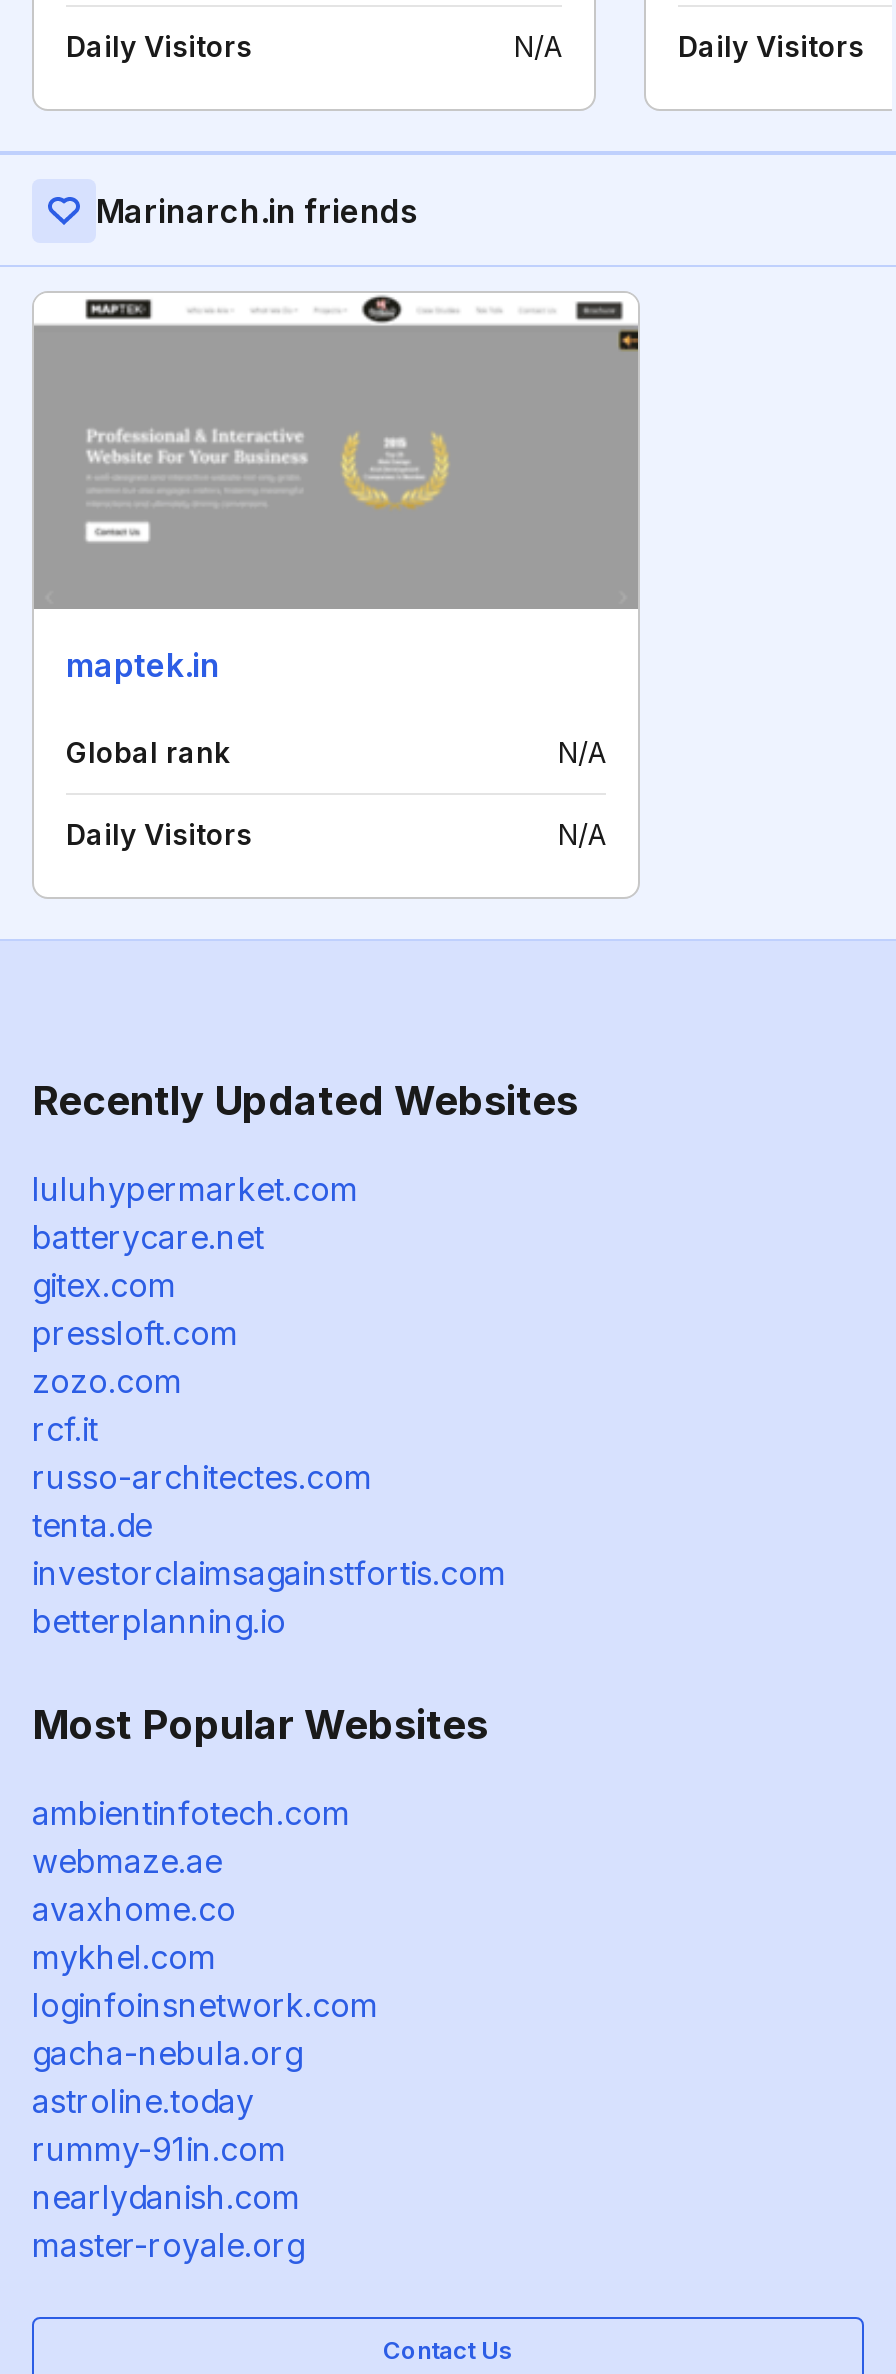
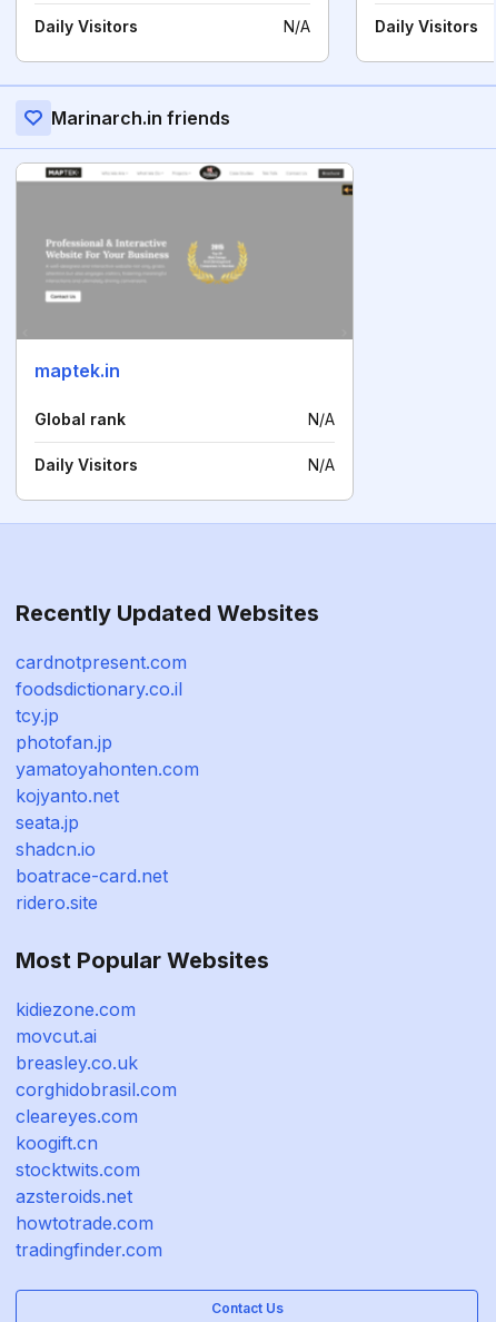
- luluhypermarket.com
- batterycare.net
- gitex.com
- pressloft.com
- zozo.com
- rcf.it
- russo-architectes.com
- tenta.de
- investorclaimsagainstfortis.com
- betterplanning.io
+ cardnotpresent.com
+ foodsdictionary.co.il
+ tcy.jp
+ photofan.jp
+ yamatoyahonten.com
+ kojyanto.net
+ seata.jp
+ shadcn.io
+ boatrace-card.net
+ ridero.site

- ambientinfotech.com
- webmaze.ae
- avaxhome.co
- mykhel.com
- loginfoinsnetwork.com
- gacha-nebula.org
- astroline.today
- rummy-91in.com
- nearlydanish.com
- master-royale.org
+ kidiezone.com
+ movcut.ai
+ breasley.co.uk
+ corghidobrasil.com
+ cleareyes.com
+ koogift.cn
+ stocktwits.com
+ azsteroids.net
+ howtotrade.com
+ tradingfinder.com
